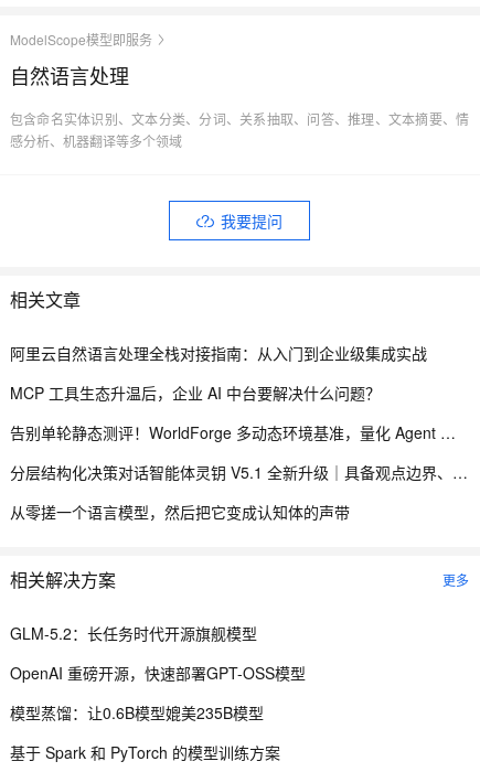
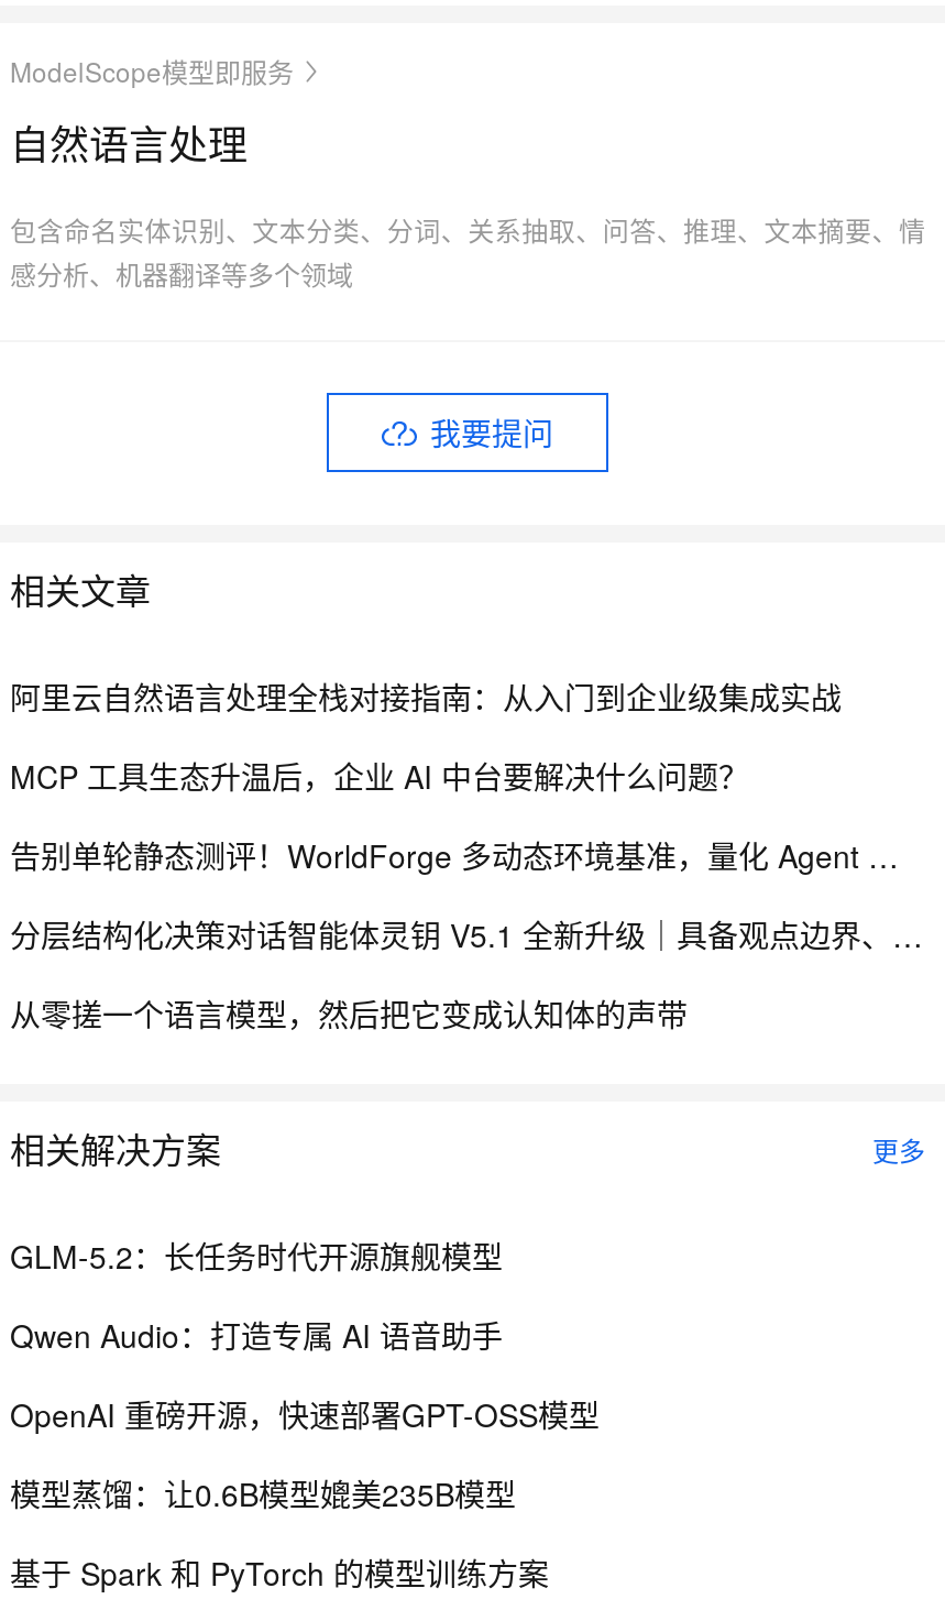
+ Qwen Audio：打造专属 AI 语音助手
